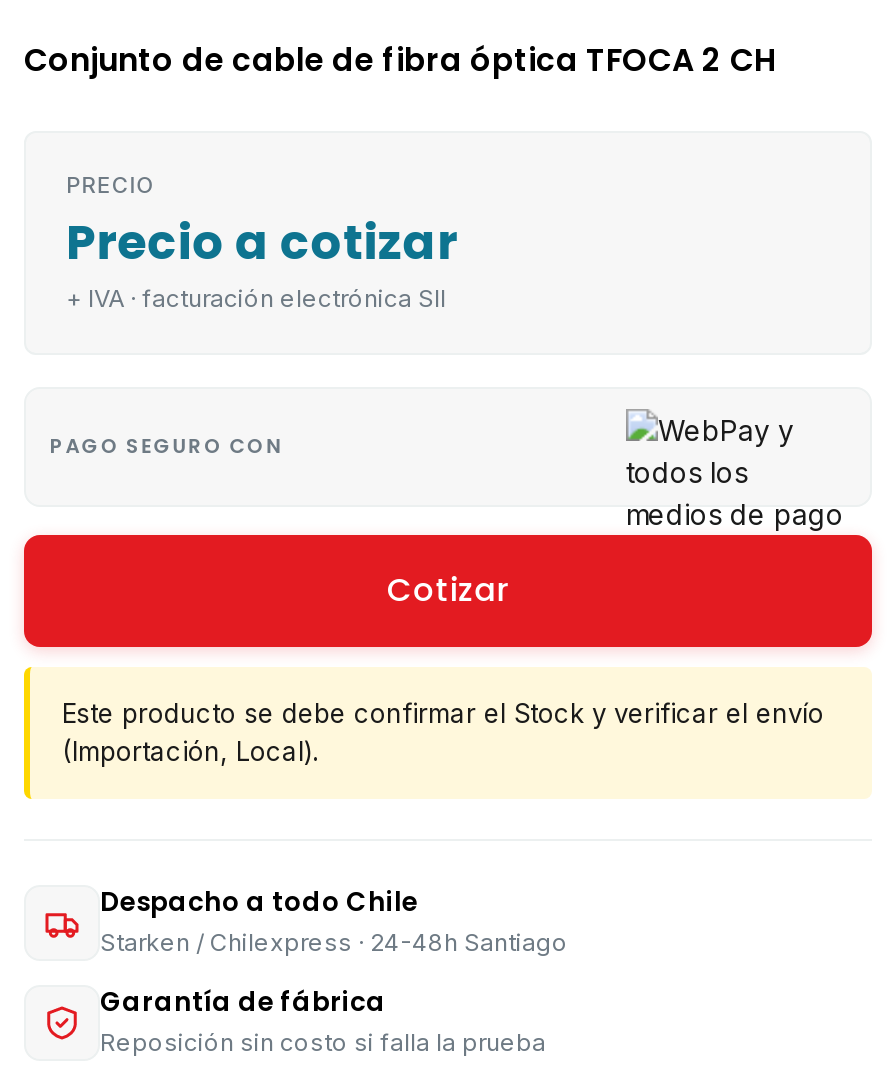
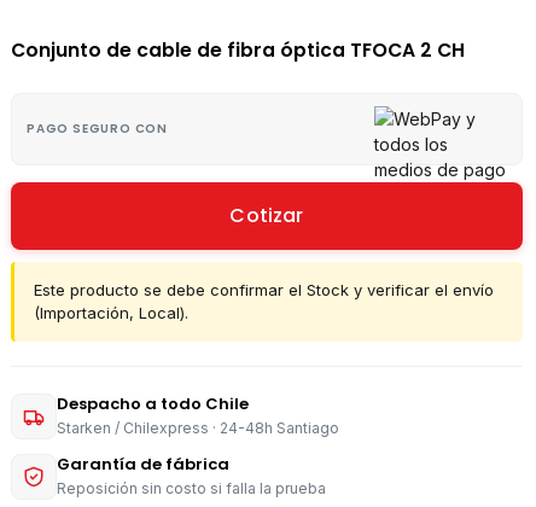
- PRECIO
- Precio a cotizar
- + IVA · facturación electrónica SII
